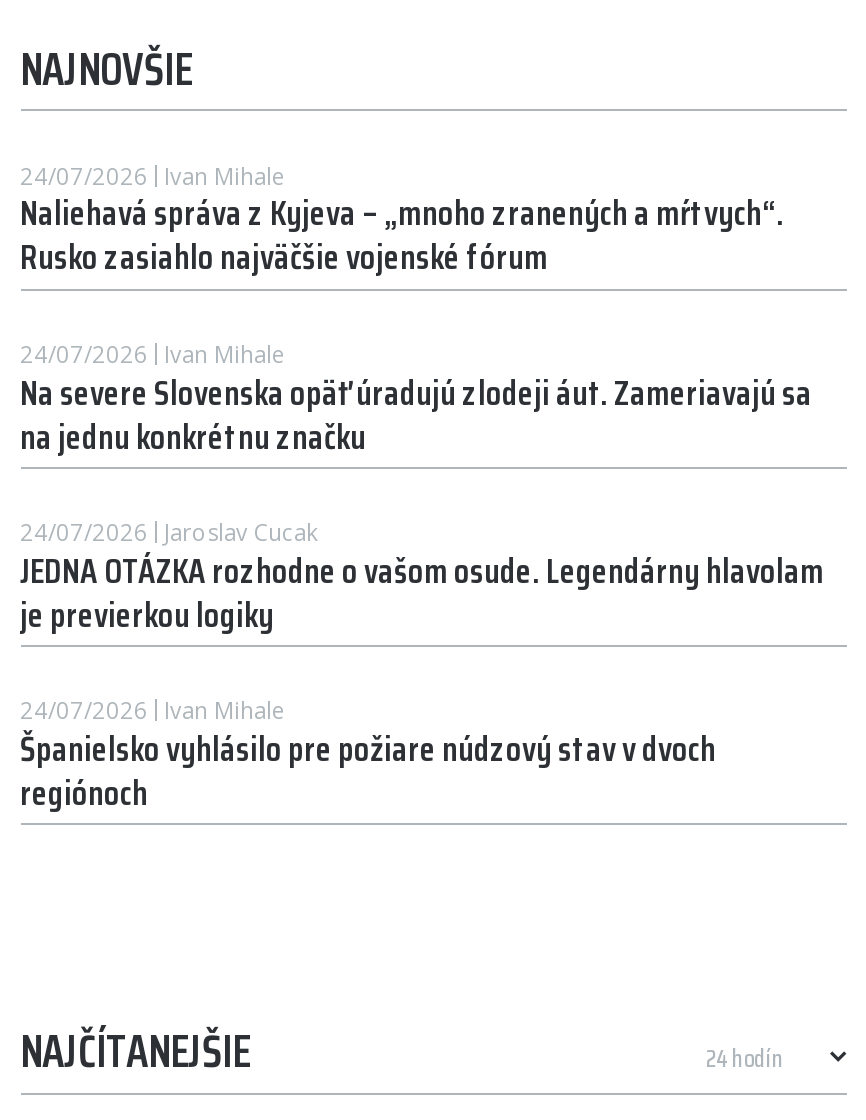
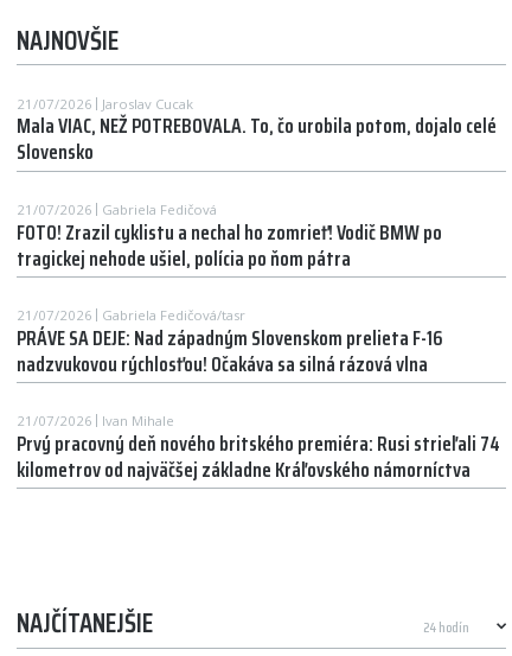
- 24/07/2026 Ivan Mihale
- Naliehavá správa z Kyjeva – „mnoho zranených a mŕtvych“.
- Rusko zasiahlo najväčšie vojenské fórum
+ 21/07/2026 Jaroslav Cucak
+ Mala VIAC, NEŽ POTREBOVALA. To, čo urobila potom, dojalo celé
+ Slovensko

- 24/07/2026 Ivan Mihale
- Na severe Slovenska opäť úradujú zlodeji áut. Zameriavajú sa
- na jednu konkrétnu značku
+ 21/07/2026 Gabriela Fedičová
+ FOTO! Zrazil cyklistu a nechal ho zomrieť! Vodič BMW po
+ tragickej nehode ušiel, polícia po ňom pátra

- 24/07/2026 Jaroslav Cucak
- JEDNA OTÁZKA rozhodne o vašom osude. Legendárny hlavolam
- je previerkou logiky
+ 21/07/2026 Gabriela Fedičová/tasr
+ PRÁVE SA DEJE: Nad západným Slovenskom prelieta F-16
+ nadzvukovou rýchlosťou! Očakáva sa silná rázová vlna

- 24/07/2026 Ivan Mihale
- Španielsko vyhlásilo pre požiare núdzový stav v dvoch
- regiónoch
+ 21/07/2026 Ivan Mihale
+ Prvý pracovný deň nového britského premiéra: Rusi strieľali 74
+ kilometrov od najväčšej základne Kráľovského námorníctva
